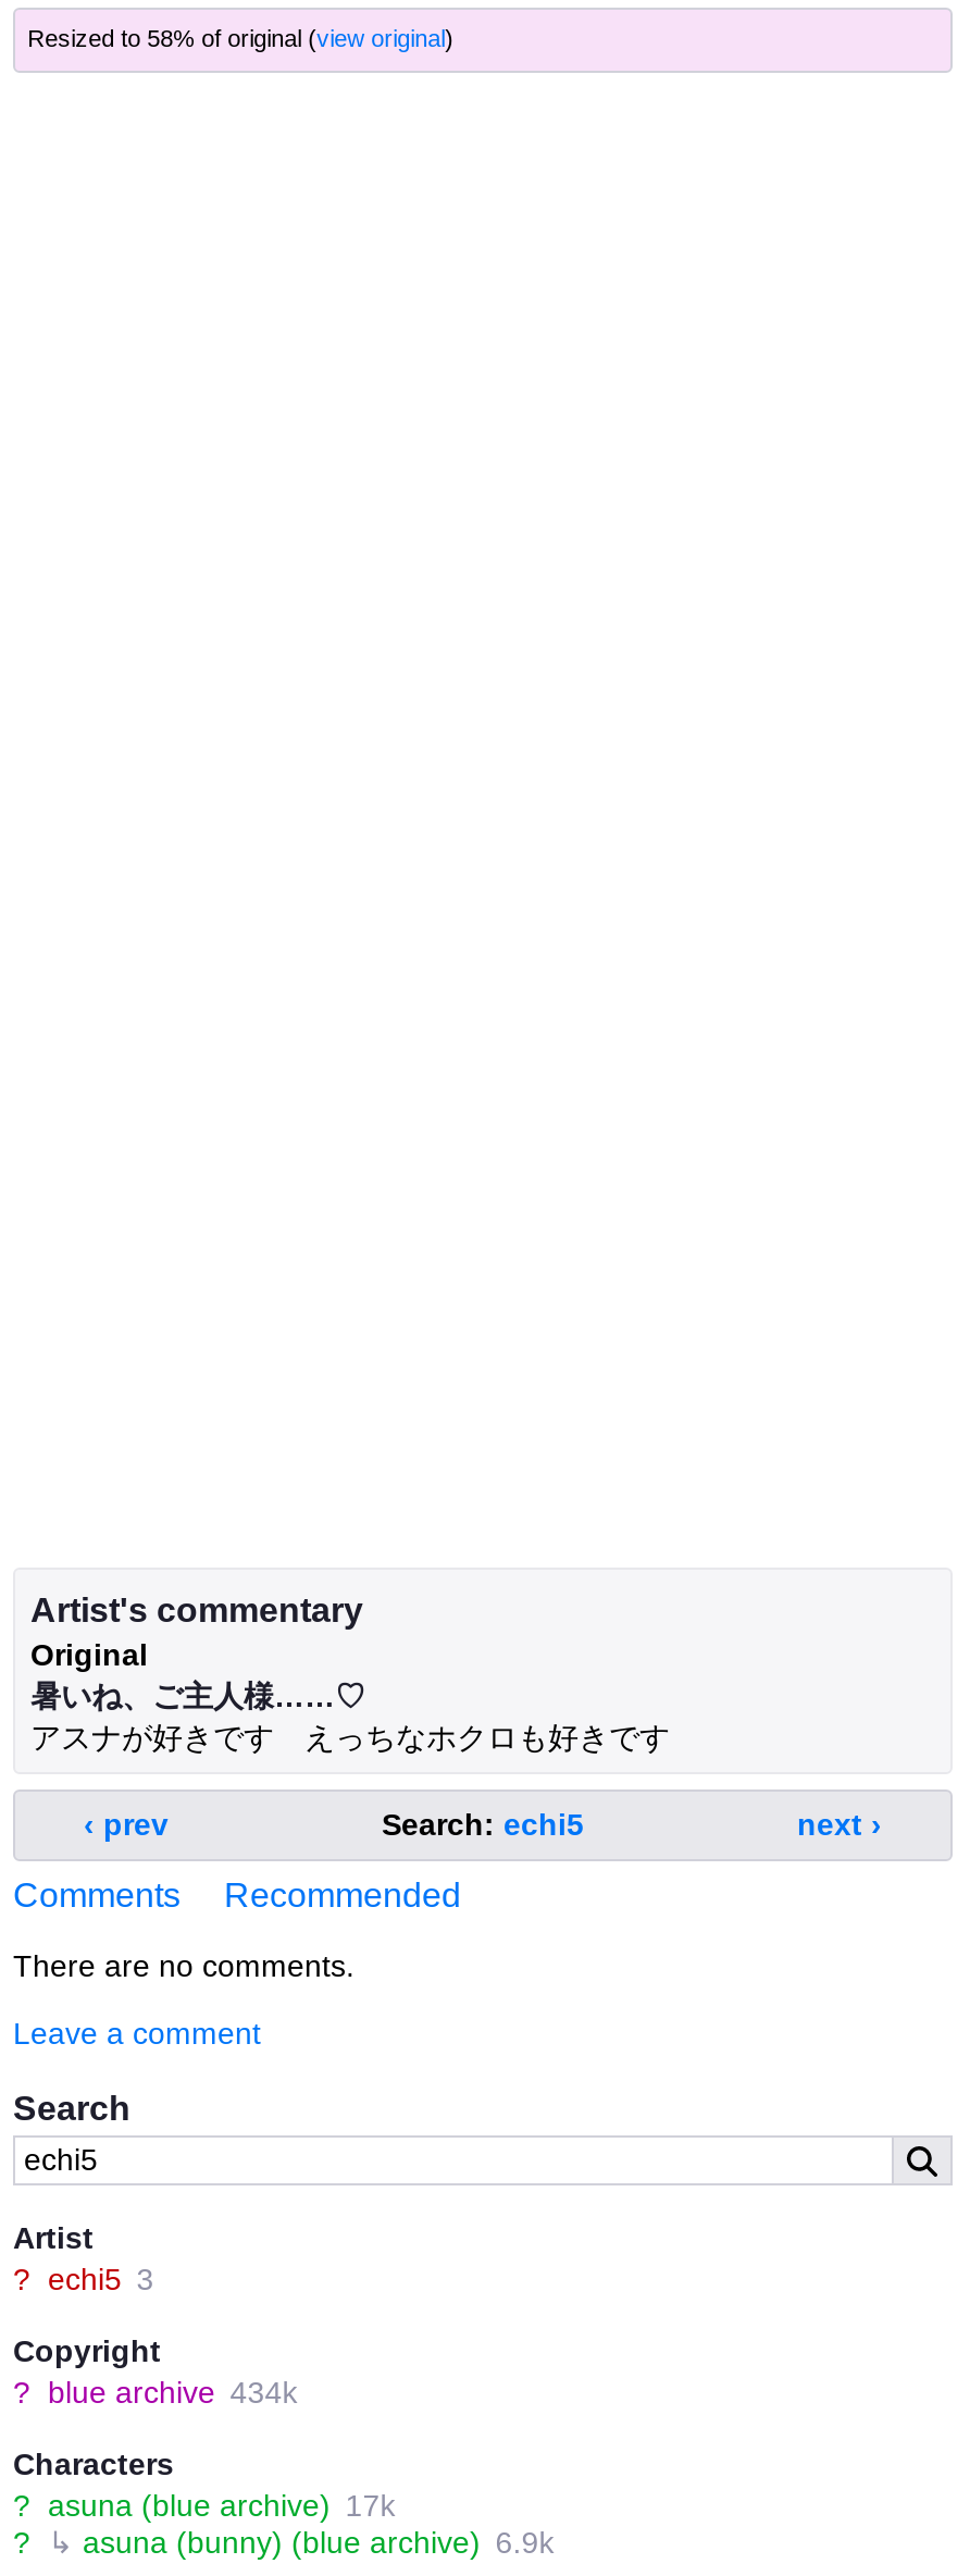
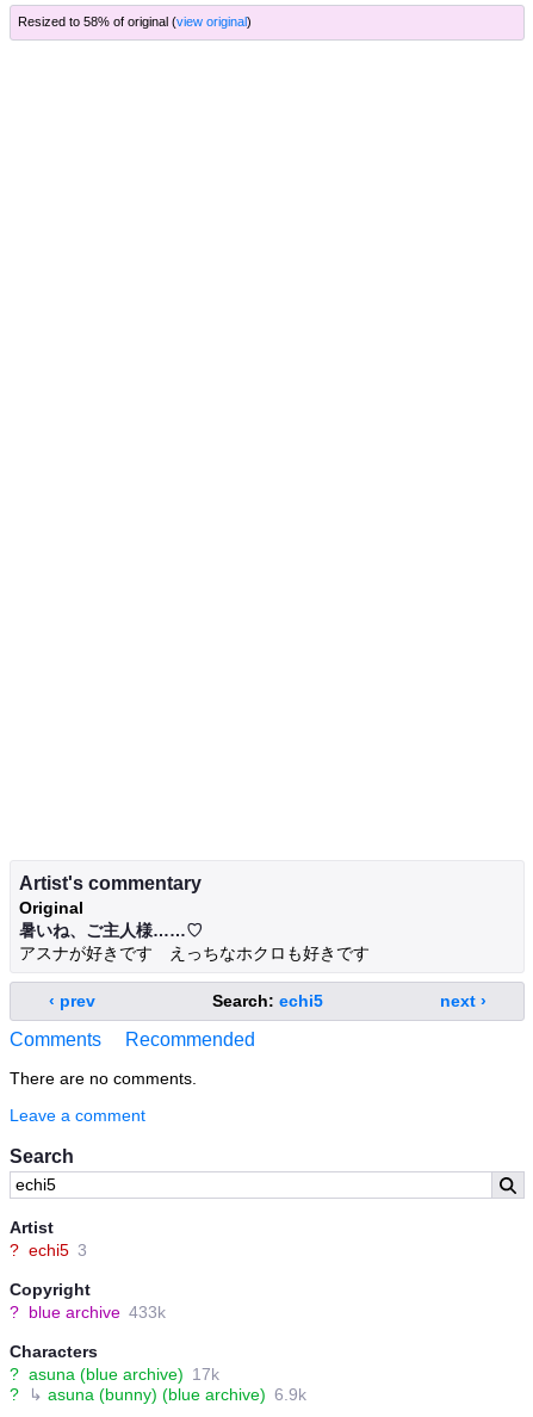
- ? blue archive 434k
+ ? blue archive 433k
